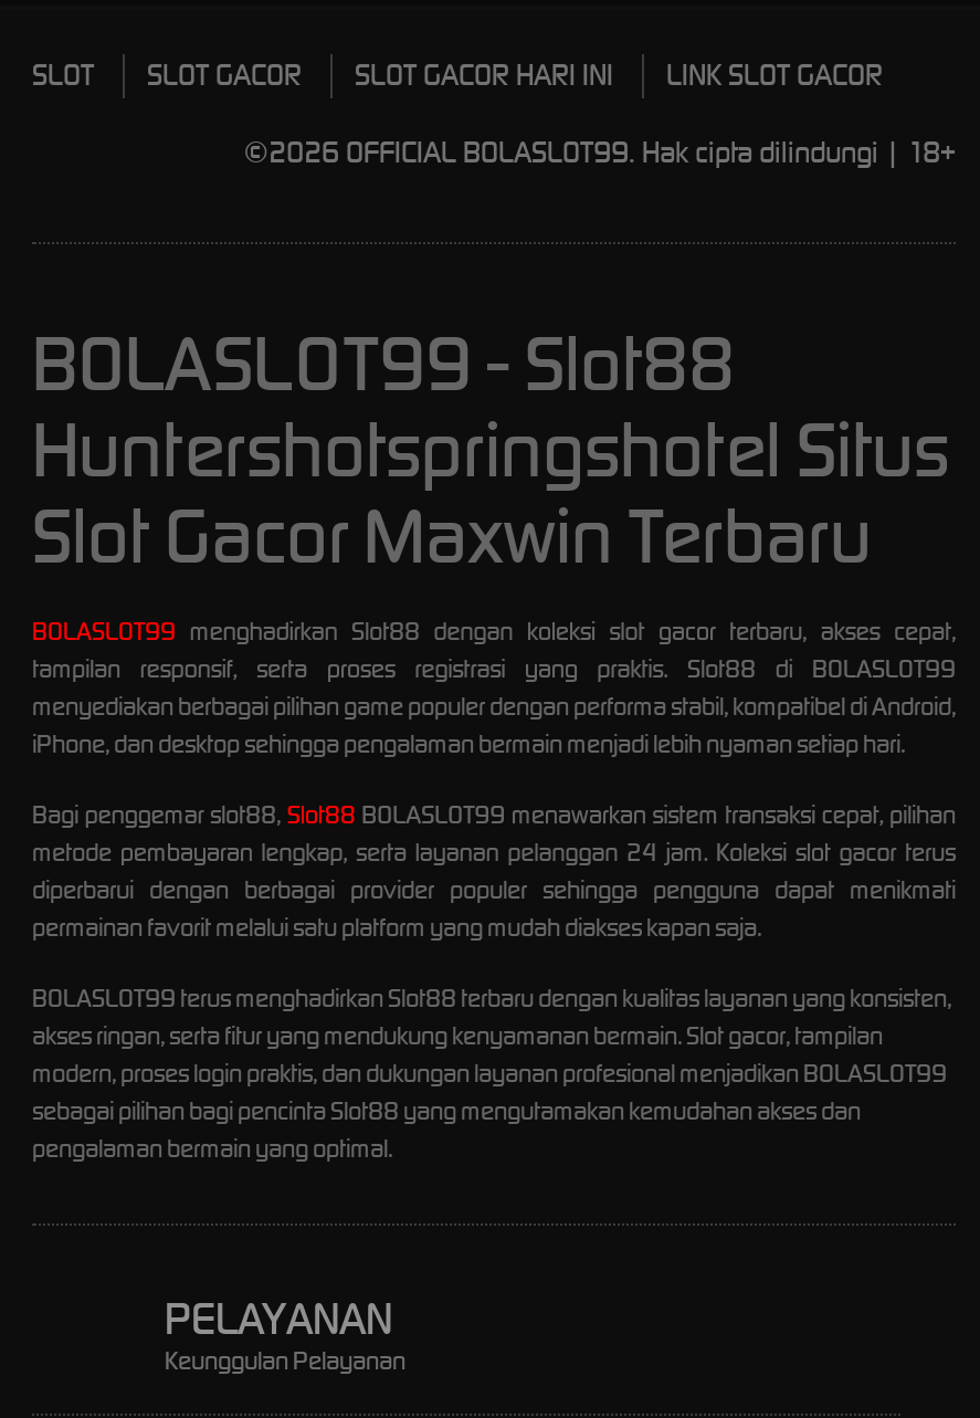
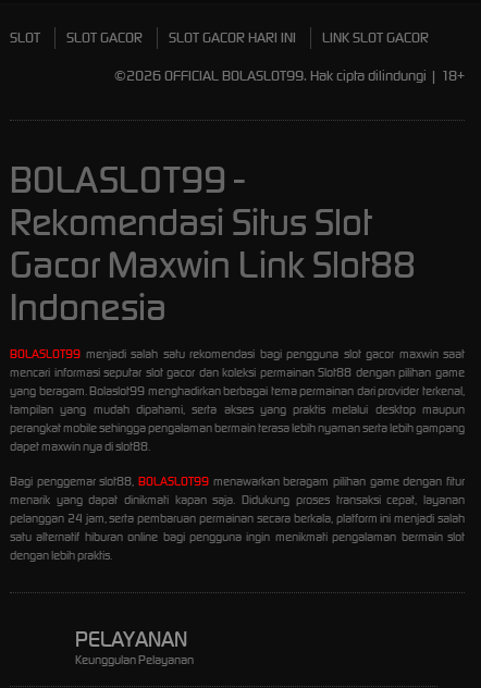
- BOLASLOT99 - Slot88
- Huntershotspringshotel Situs
- Slot Gacor Maxwin Terbaru
- BOLASLOT99 menghadirkan Slot88 dengan koleksi slot gacor terbaru, akses cepat,
- tampilan responsif, serta proses registrasi yang praktis. Slot88 di BOLASLOT99
- menyediakan berbagai pilihan game populer dengan performa stabil, kompatibel di Android,
- iPhone, dan desktop sehingga pengalaman bermain menjadi lebih nyaman setiap hari.
- Bagi penggemar slot88, Slot88 BOLASLOT99 menawarkan sistem transaksi cepat, pilihan
- metode pembayaran lengkap, serta layanan pelanggan 24 jam. Koleksi slot gacor terus
- diperbarui dengan berbagai provider populer sehingga pengguna dapat menikmati
- permainan favorit melalui satu platform yang mudah diakses kapan saja.
- BOLASLOT99 terus menghadirkan Slot88 terbaru dengan kualitas layanan yang konsisten,
- akses ringan, serta fitur yang mendukung kenyamanan bermain. Slot gacor, tampilan
- modern, proses login praktis, dan dukungan layanan profesional menjadikan BOLASLOT99
- sebagai pilihan bagi pencinta Slot88 yang mengutamakan kemudahan akses dan
- pengalaman bermain yang optimal.
+ BOLASLOT99 -
+ Rekomendasi Situs Slot
+ Gacor Maxwin Link Slot88
+ Indonesia
+ BOLASLOT99 menjadi salah satu rekomendasi bagi pengguna slot gacor maxwin saat
+ mencari informasi seputar slot gacor dan koleksi permainan Slot88 dengan pilihan game
+ yang beragam. Bolaslot99 menghadirkan berbagai tema permainan dari provider terkenal,
+ tampilan yang mudah dipahami, serta akses yang praktis melalui desktop maupun
+ perangkat mobile sehingga pengalaman bermain terasa lebih nyaman serta lebih gampang
+ dapet maxwin nya di slot88.
+ Bagi penggemar slot88, BOLASLOT99 menawarkan beragam pilihan game dengan fitur
+ menarik yang dapat dinikmati kapan saja. Didukung proses transaksi cepat, layanan
+ pelanggan 24 jam, serta pembaruan permainan secara berkala, platform ini menjadi salah
+ satu alternatif hiburan online bagi pengguna ingin menikmati pengalaman bermain slot
+ dengan lebih praktis.
